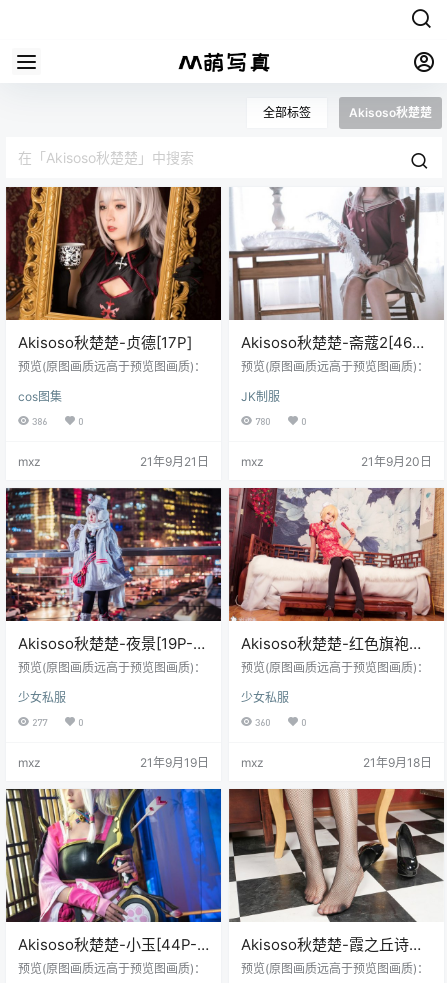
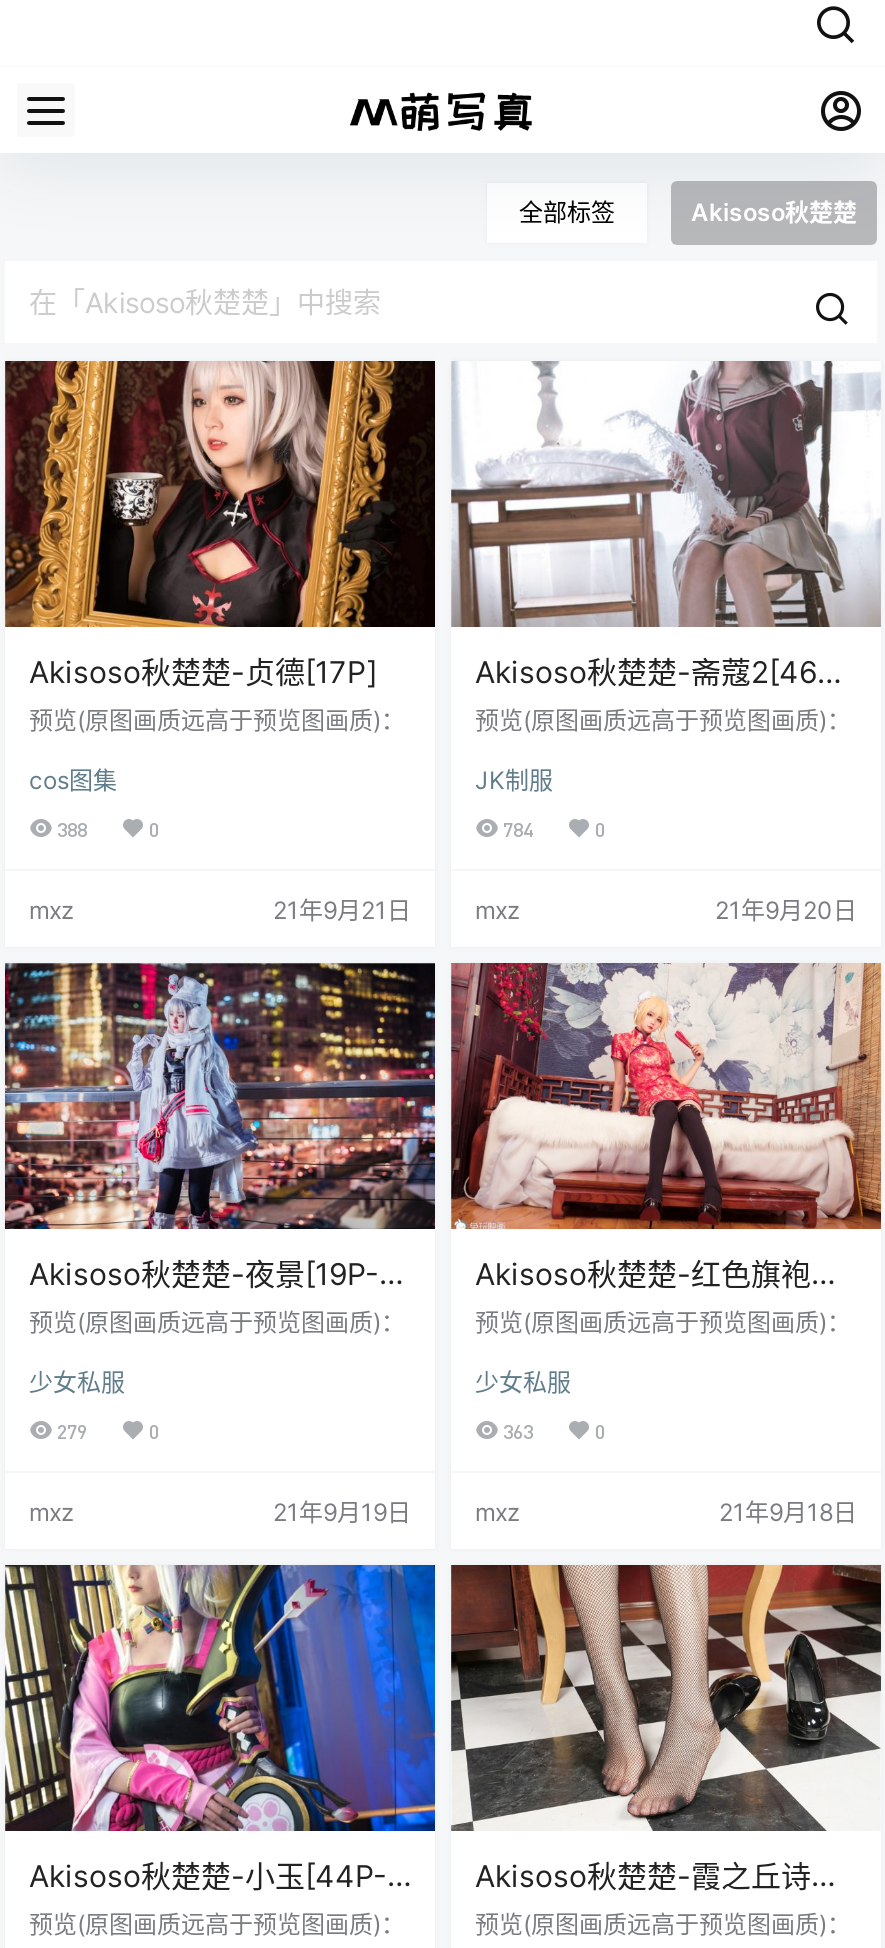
- 386
+ 388

- 780
+ 784

- 277
+ 279

- 360
+ 363
